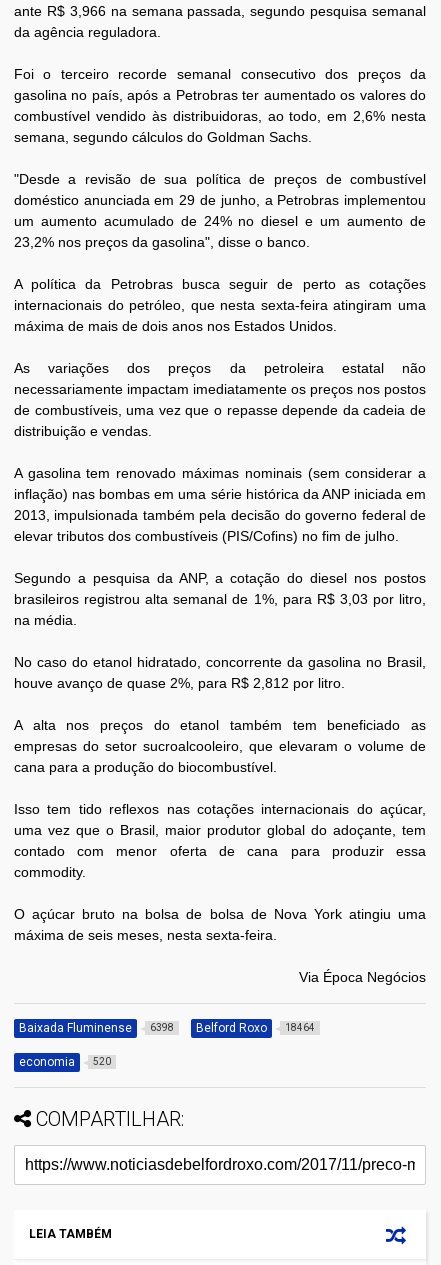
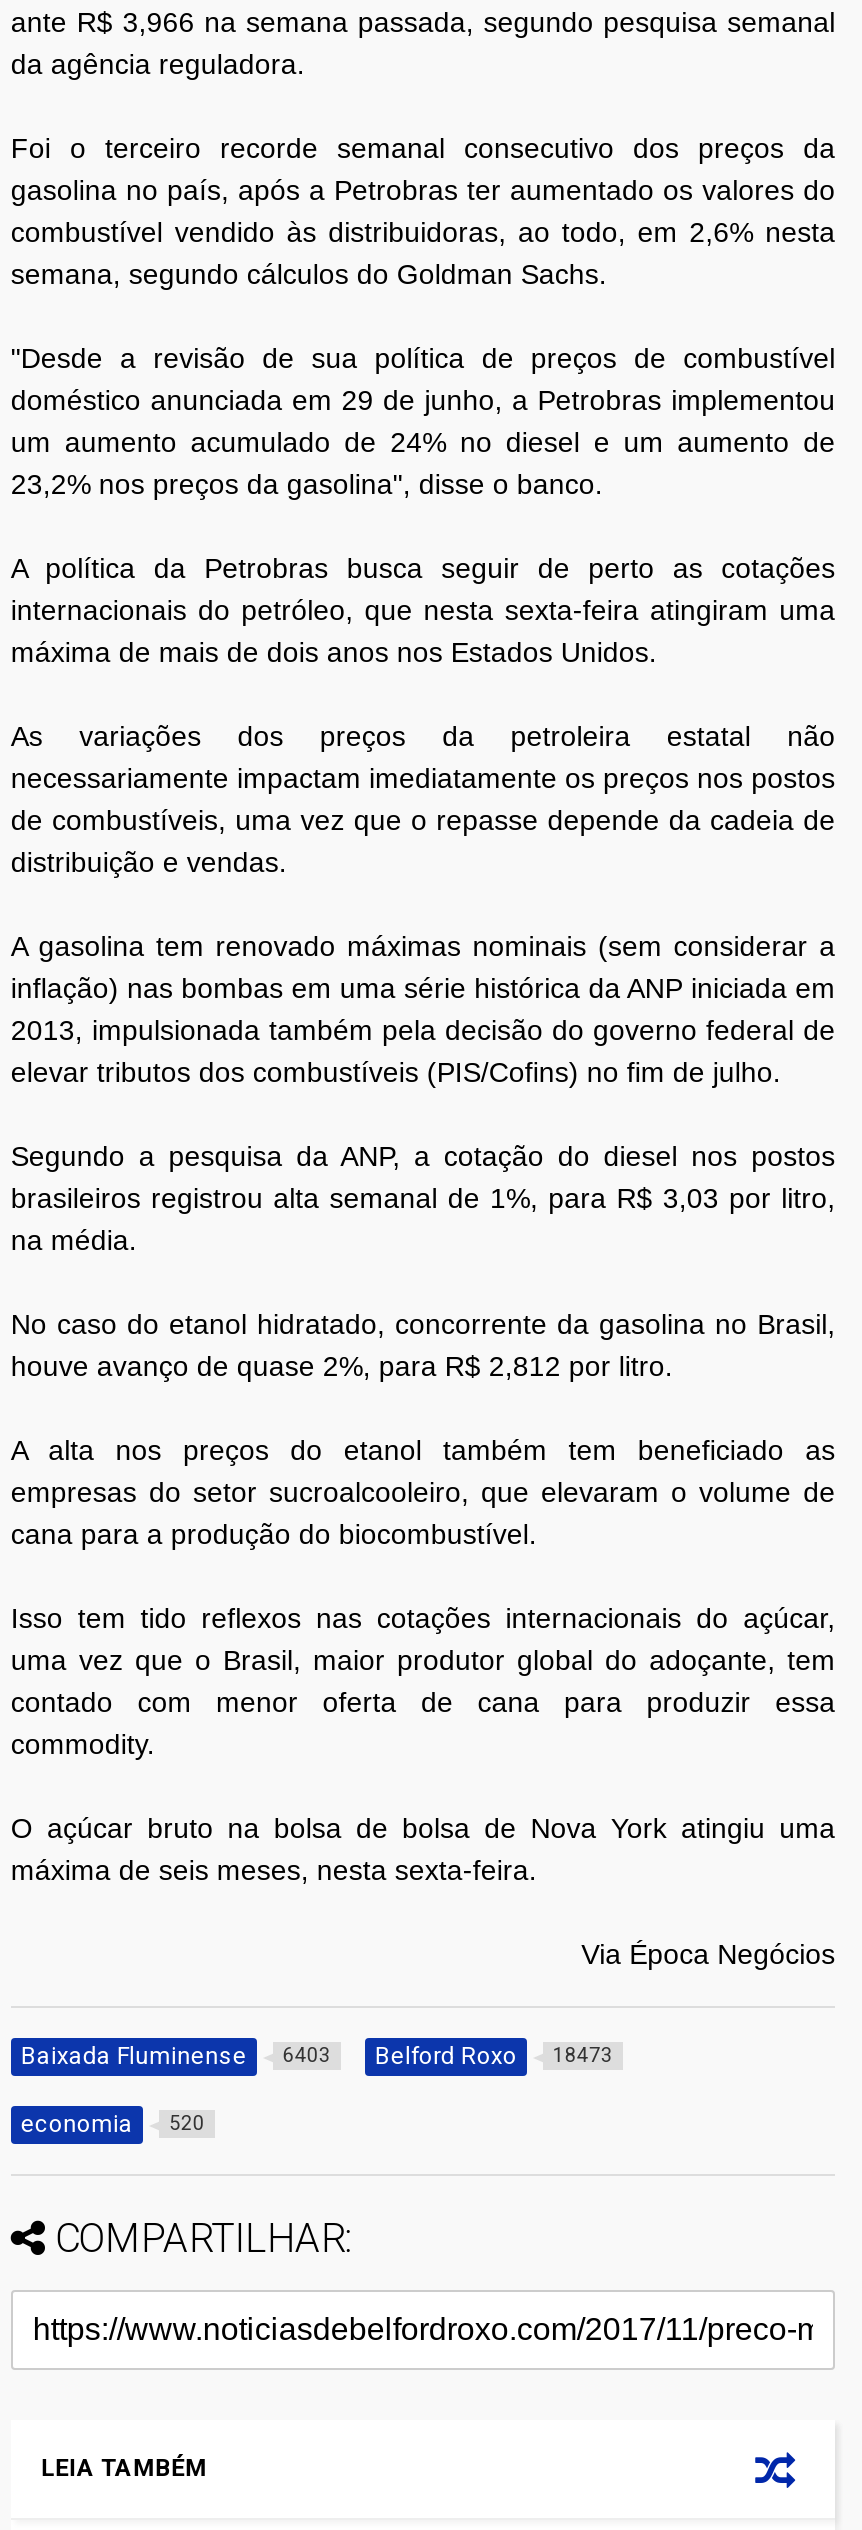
- 6398
+ 6403

- 18464
+ 18473
